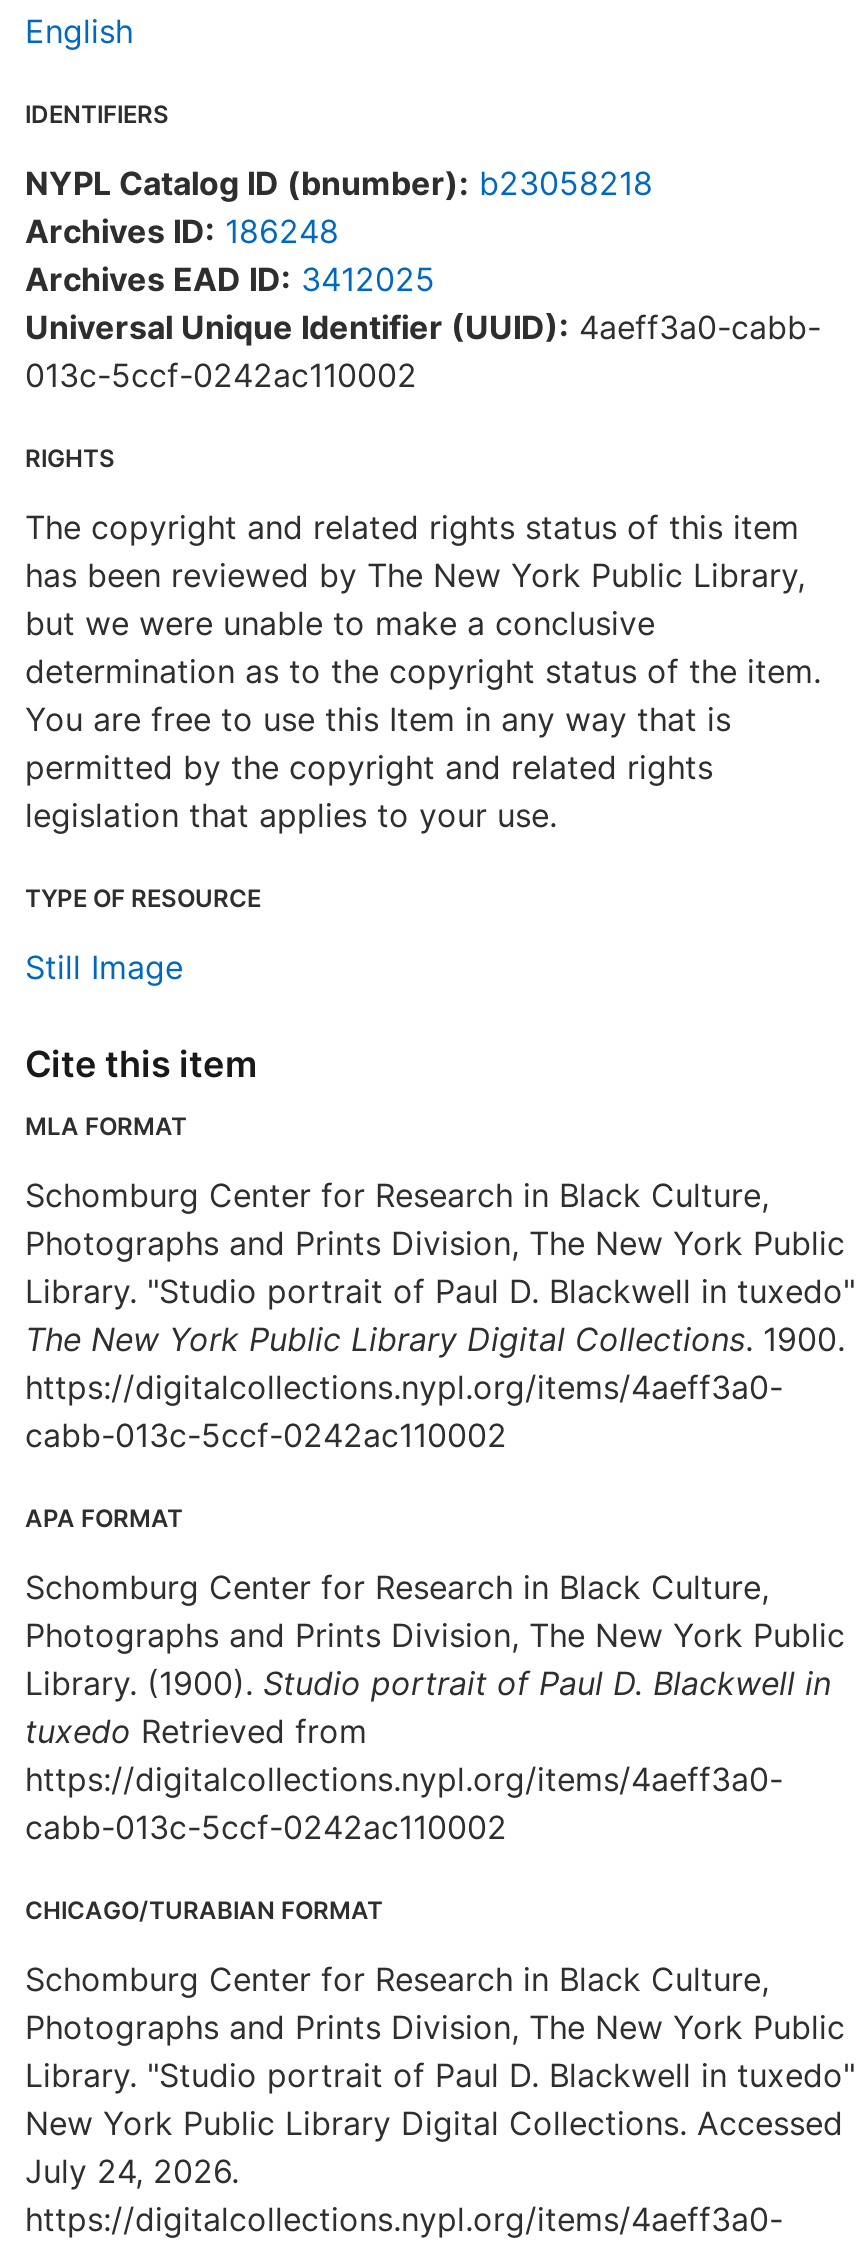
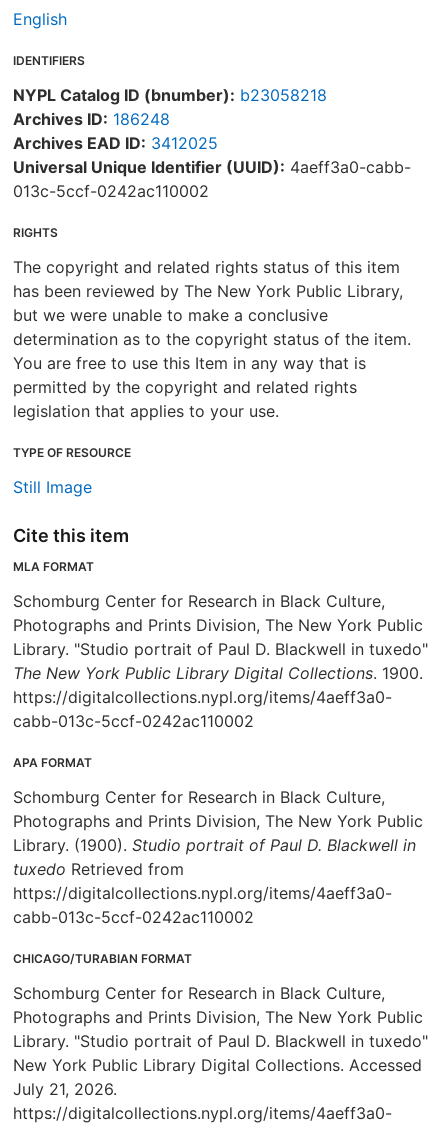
- July 24, 2026.
+ July 21, 2026.
